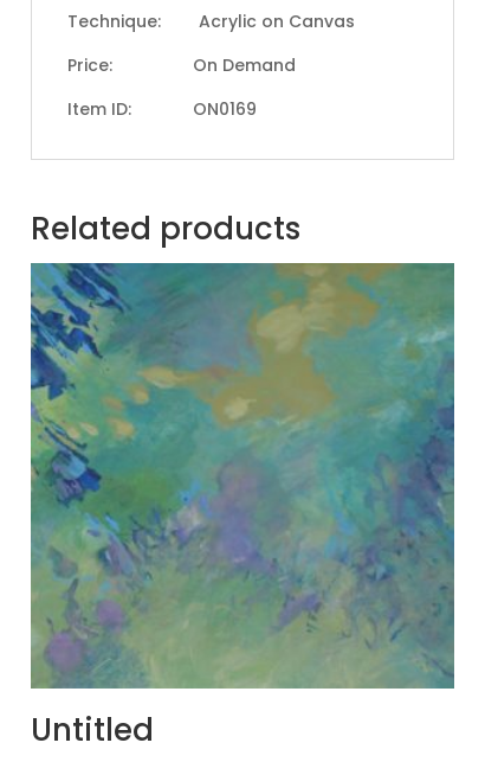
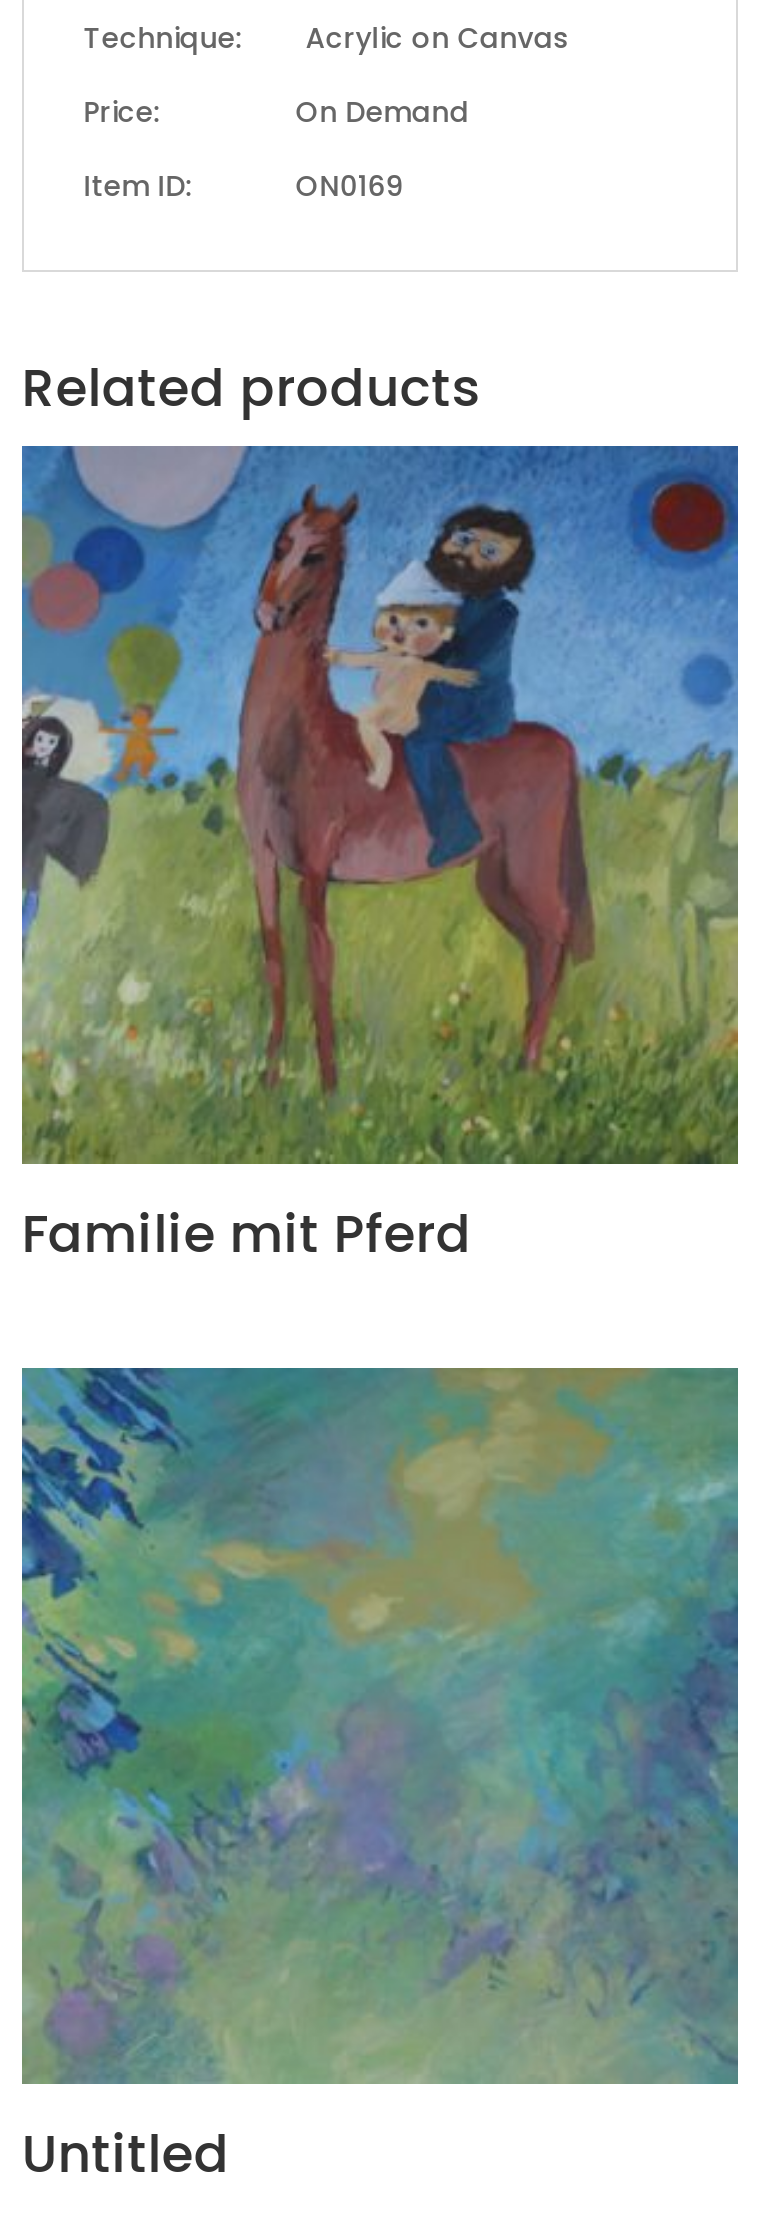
+ [image]
+ Familie mit Pferd
